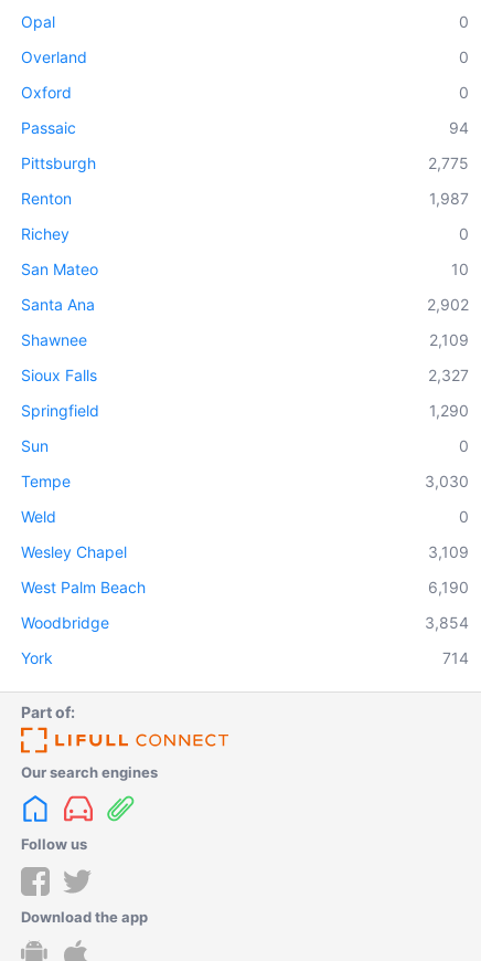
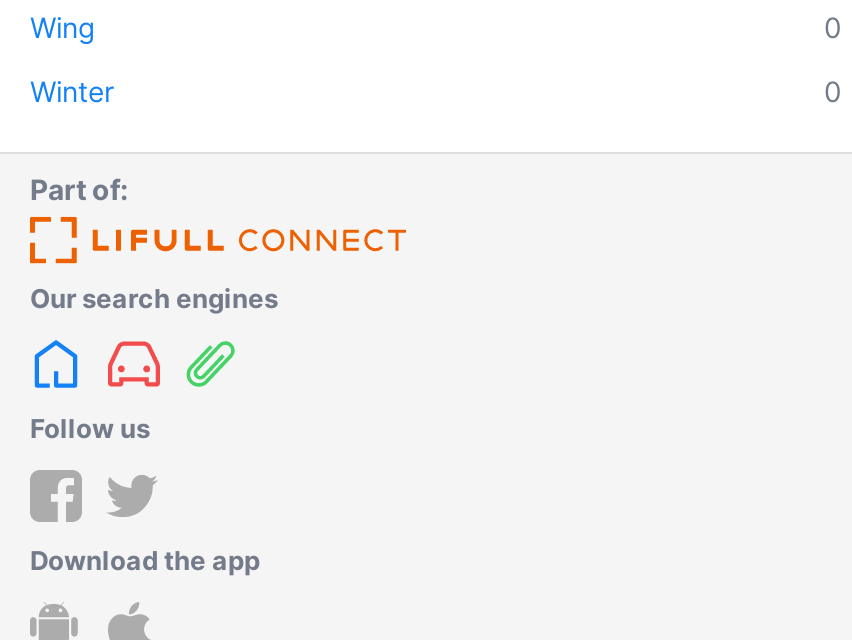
- Opal
+ Wing

- Overland
+ Winter

- Oxford
- 0
- Passaic
- 94
- Pittsburgh
- 2,775
- Renton
- 1,987
- Richey
- 0
- San Mateo
- 10
- Santa Ana
- 2,902
- Shawnee
- 2,109
- Sioux Falls
- 2,327
- Springfield
- 1,290
- Sun
- 0
- Tempe
- 3,030
- Weld
- 0
- Wesley Chapel
- 3,109
- West Palm Beach
- 6,190
- Woodbridge
- 3,854
- York
- 714
